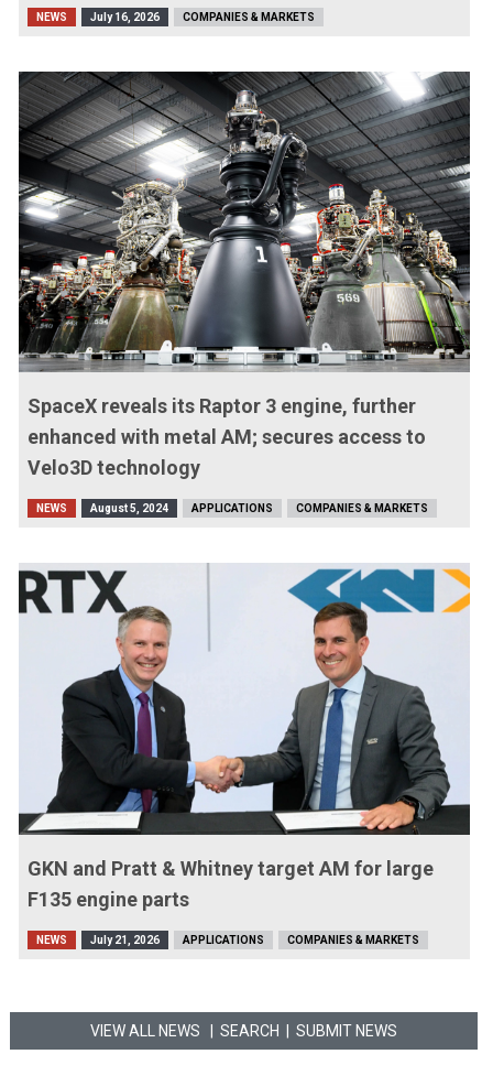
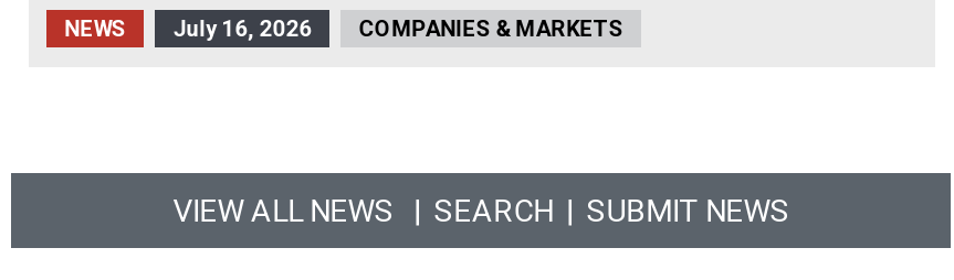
- [image]
- SpaceX reveals its Raptor 3 engine, further
- enhanced with metal AM; secures access to
- Velo3D technology
- APPLICATIONS
- COMPANIES & MARKETS
- NEWS
- August 5, 2024

- [image]
- GKN and Pratt & Whitney target AM for large
- F135 engine parts
- APPLICATIONS
- COMPANIES & MARKETS
- NEWS
- July 21, 2026
